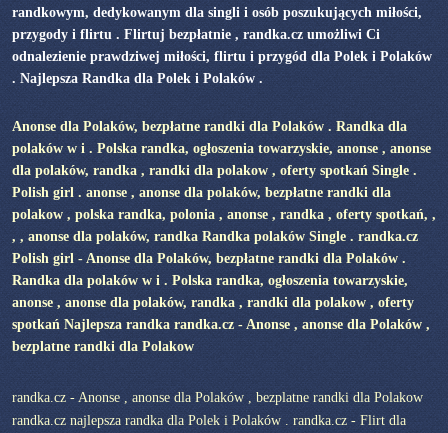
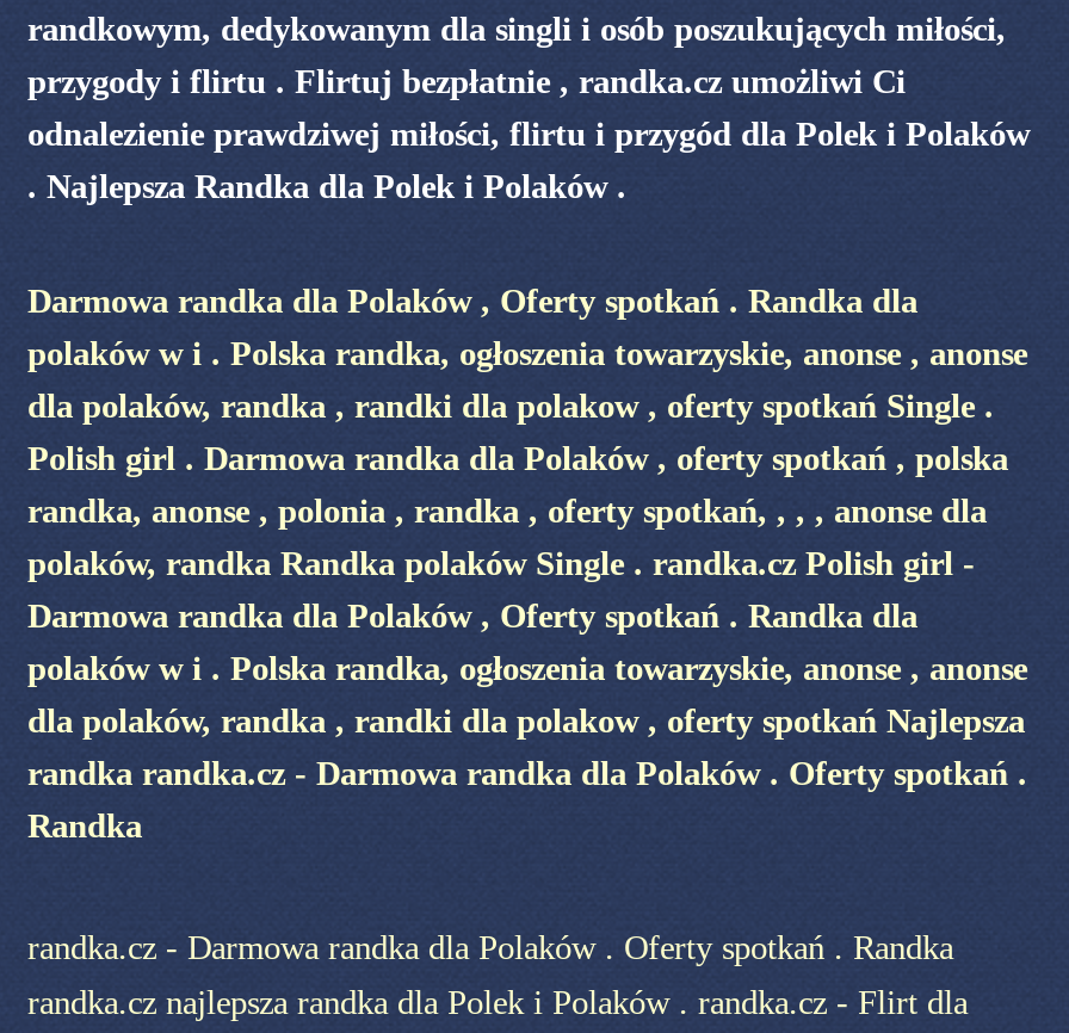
- Anonse dla Polaków, bezpłatne randki dla Polaków . Randka dla
+ Darmowa randka dla Polaków , Oferty spotkań . Randka dla

- Polish girl . anonse , anonse dla polaków, bezpłatne randki dla
- polakow , polska randka, polonia , anonse , randka , oferty spotkań, ,
- , , anonse dla polaków, randka Randka polaków Single . randka.cz
- Polish girl - Anonse dla Polaków, bezpłatne randki dla Polaków .
- Randka dla polaków w i . Polska randka, ogłoszenia towarzyskie,
- anonse , anonse dla polaków, randka , randki dla polakow , oferty
- spotkań Najlepsza randka randka.cz - Anonse , anonse dla Polaków ,
- bezplatne randki dla Polakow
+ Polish girl . Darmowa randka dla Polaków , oferty spotkań , polska
+ randka, anonse , polonia , randka , oferty spotkań, , , , anonse dla
+ polaków, randka Randka polaków Single . randka.cz Polish girl -
+ Darmowa randka dla Polaków , Oferty spotkań . Randka dla
+ polaków w i . Polska randka, ogłoszenia towarzyskie, anonse , anonse
+ dla polaków, randka , randki dla polakow , oferty spotkań Najlepsza
+ randka randka.cz - Darmowa randka dla Polaków . Oferty spotkań .
+ Randka

- randka.cz - Anonse , anonse dla Polaków , bezplatne randki dla Polakow
+ randka.cz - Darmowa randka dla Polaków . Oferty spotkań . Randka
